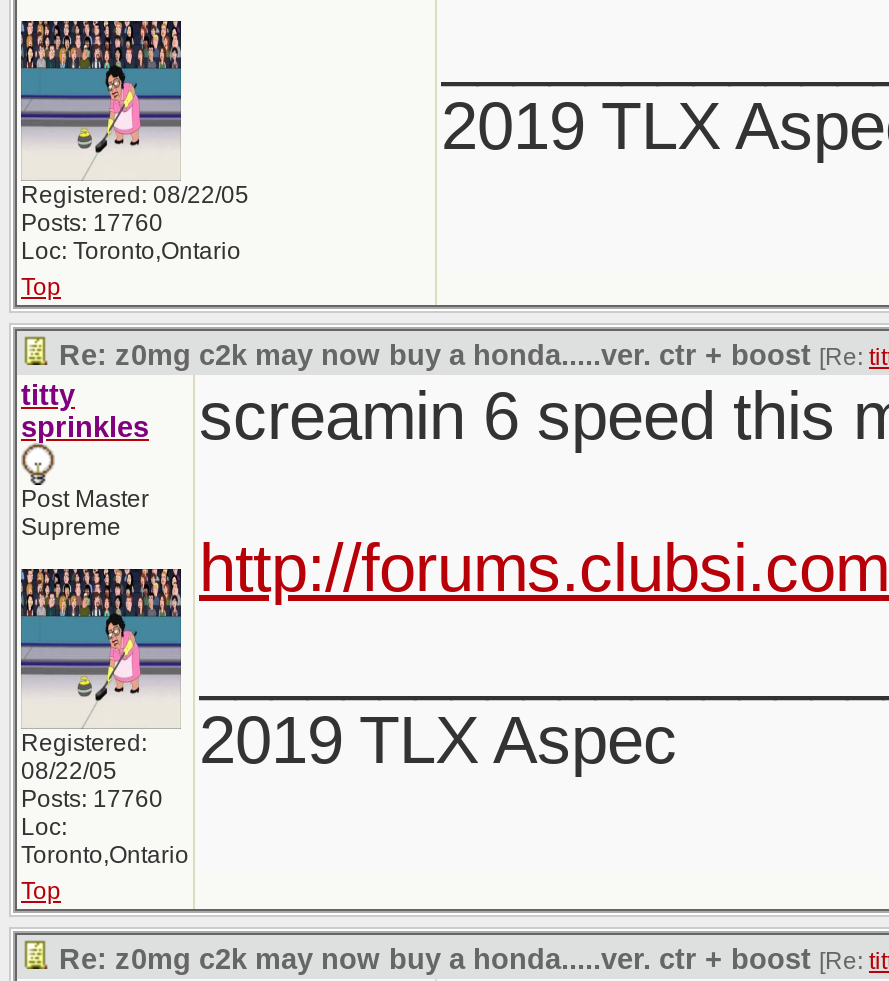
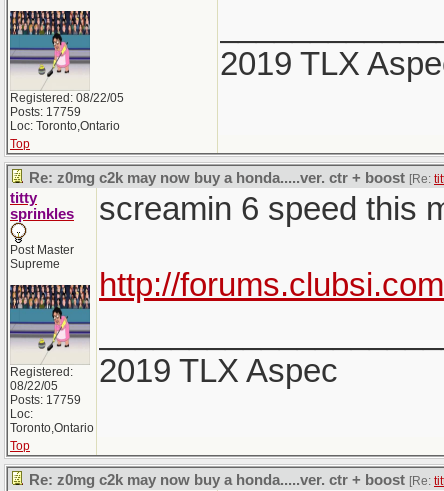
- Posts: 17760
+ Posts: 17759

- Posts: 17760
+ Posts: 17759
